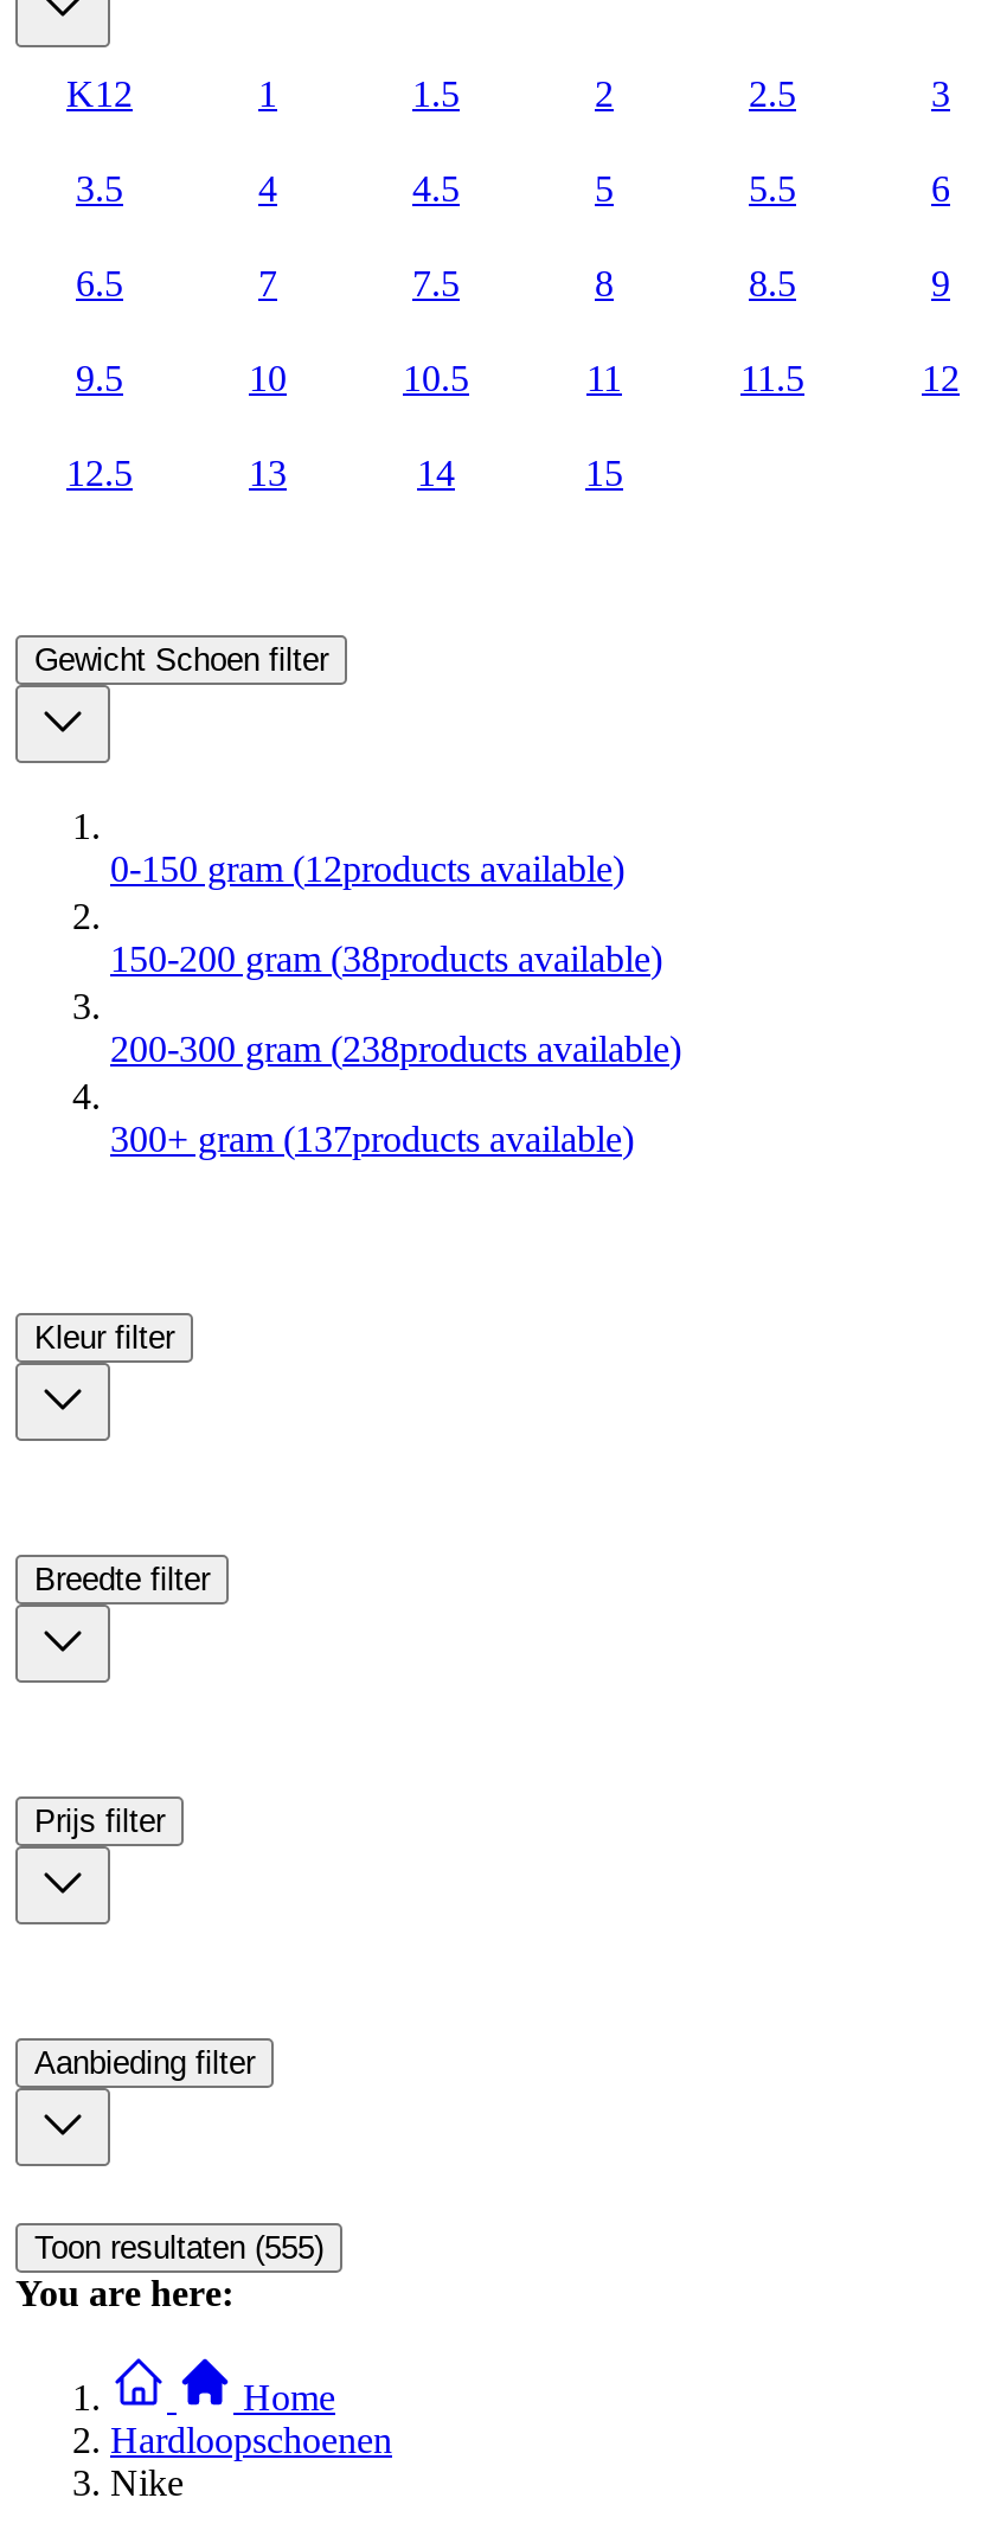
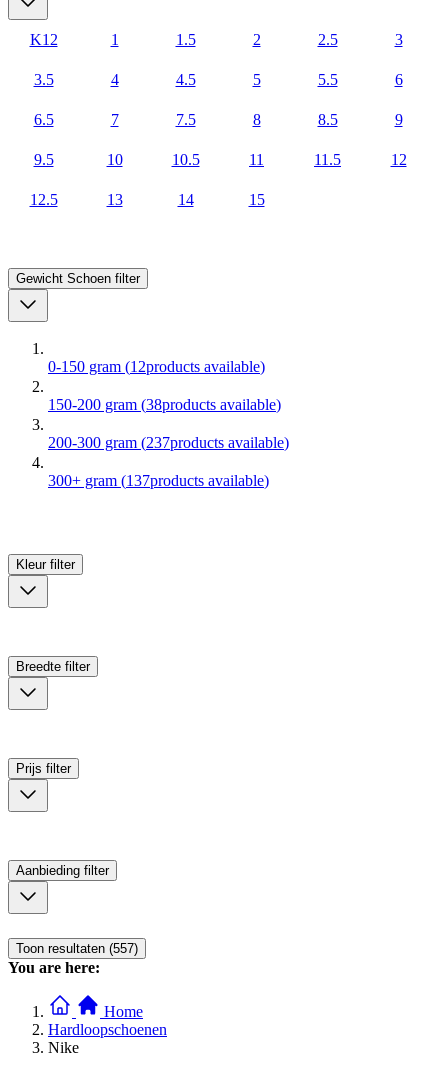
- 200-300 gram (238products available)
+ 200-300 gram (237products available)

- Toon resultaten (555)
+ Toon resultaten (557)
